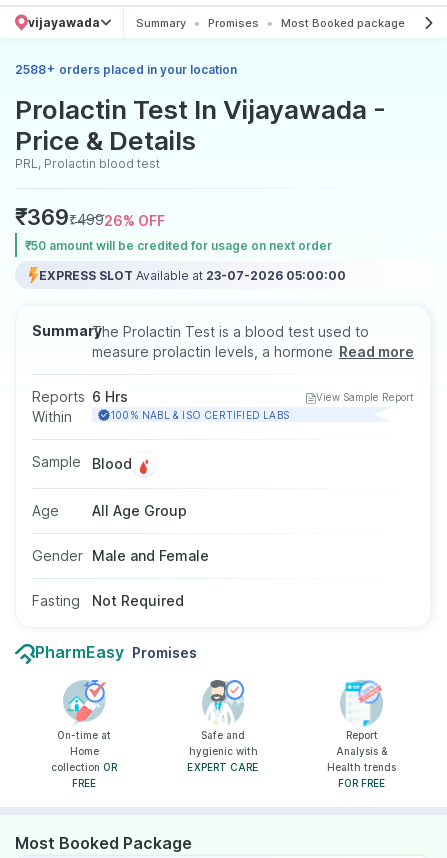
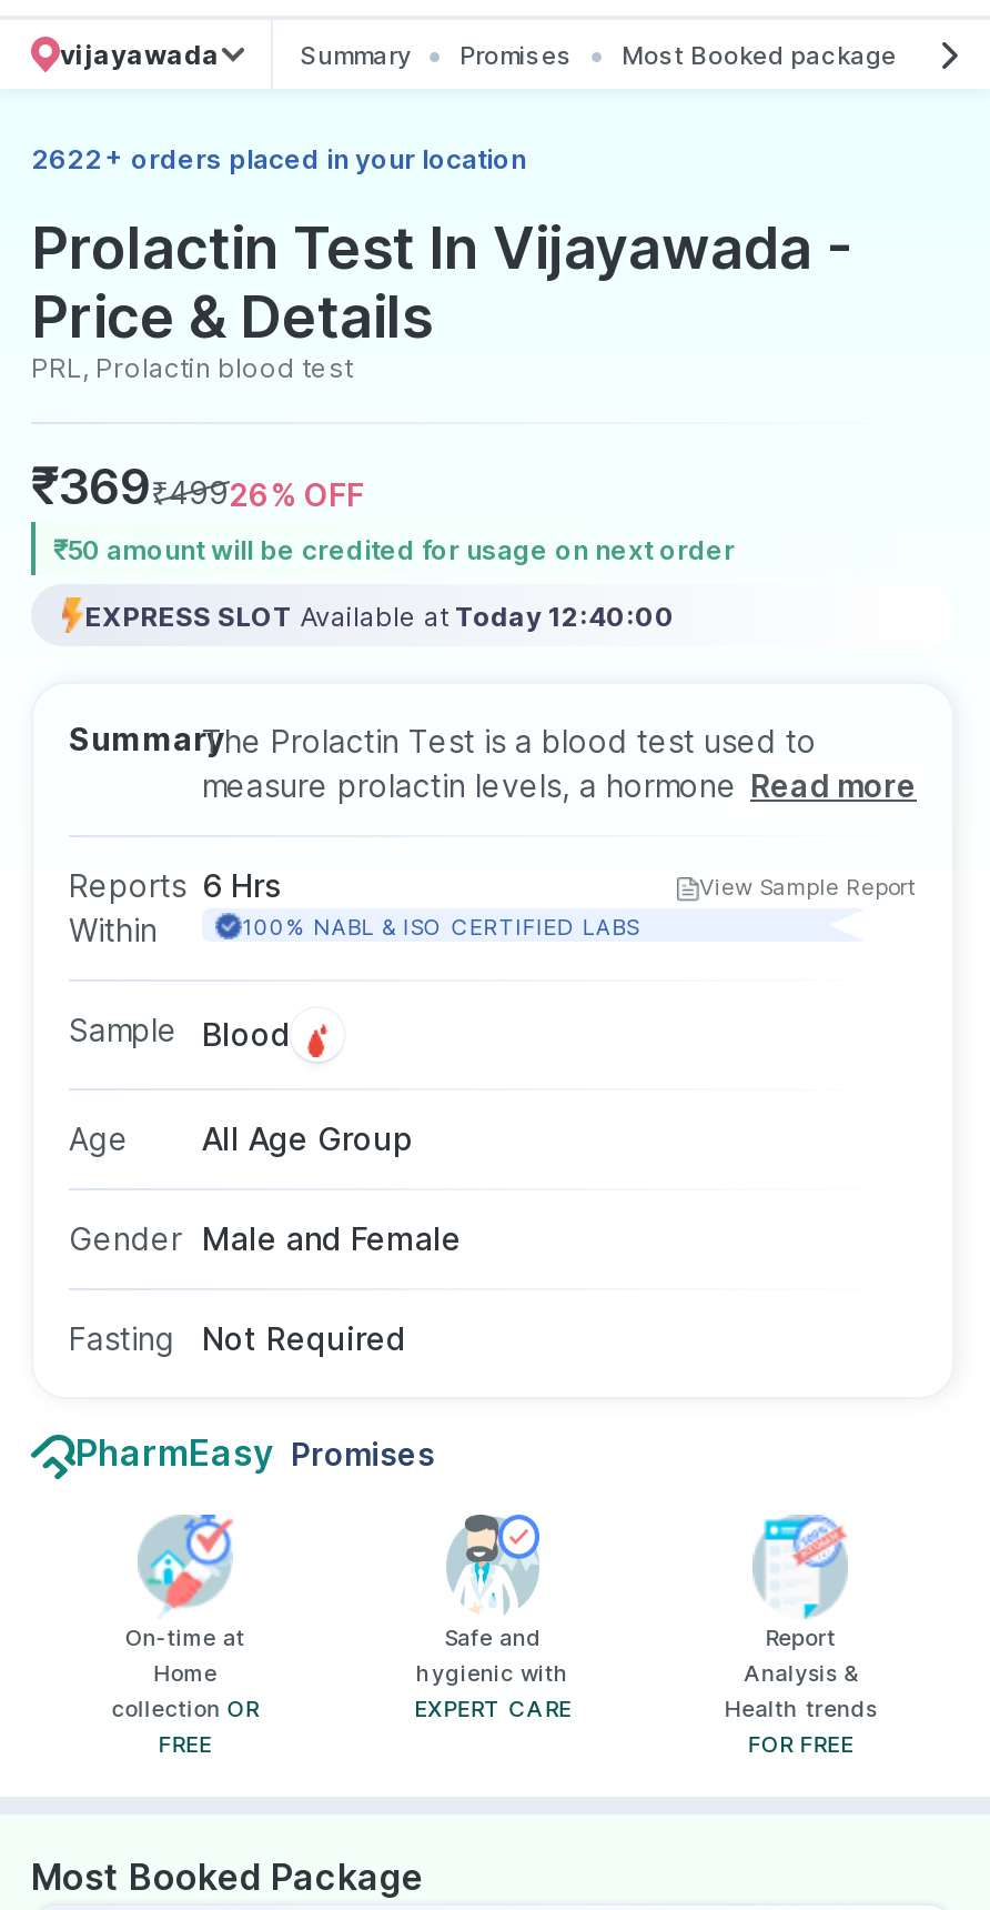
- 2588 + orders placed in your location
+ 2622 + orders placed in your location

- EXPRESS SLOT Available at 23-07-2026 05:00:00
+ EXPRESS SLOT Available at Today 12:40:00
